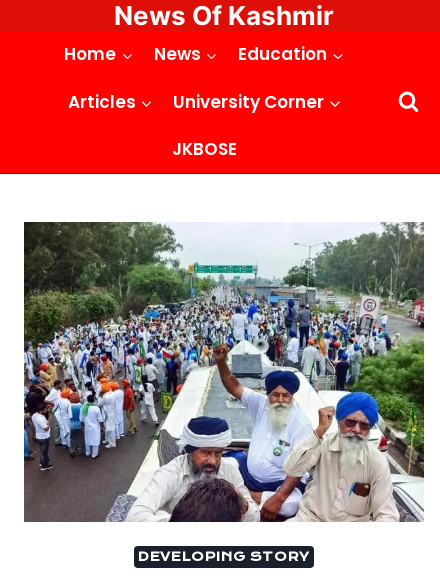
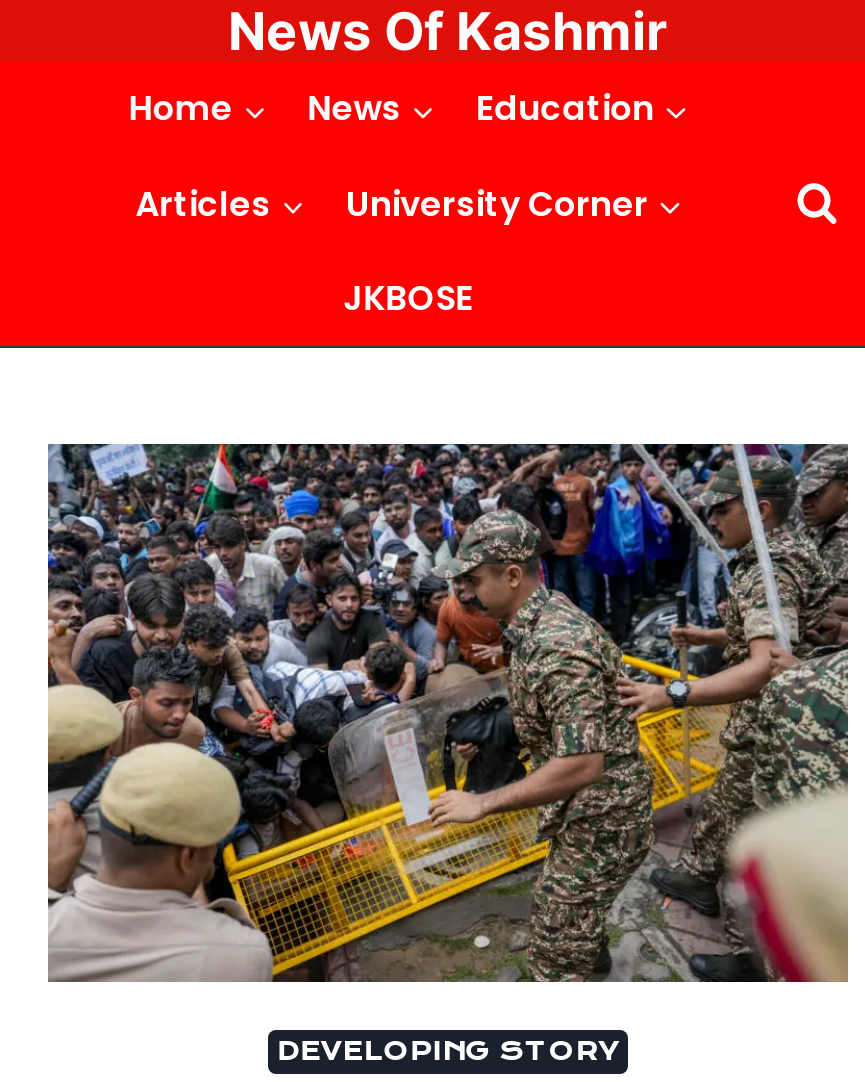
- [image]
+ [image]
